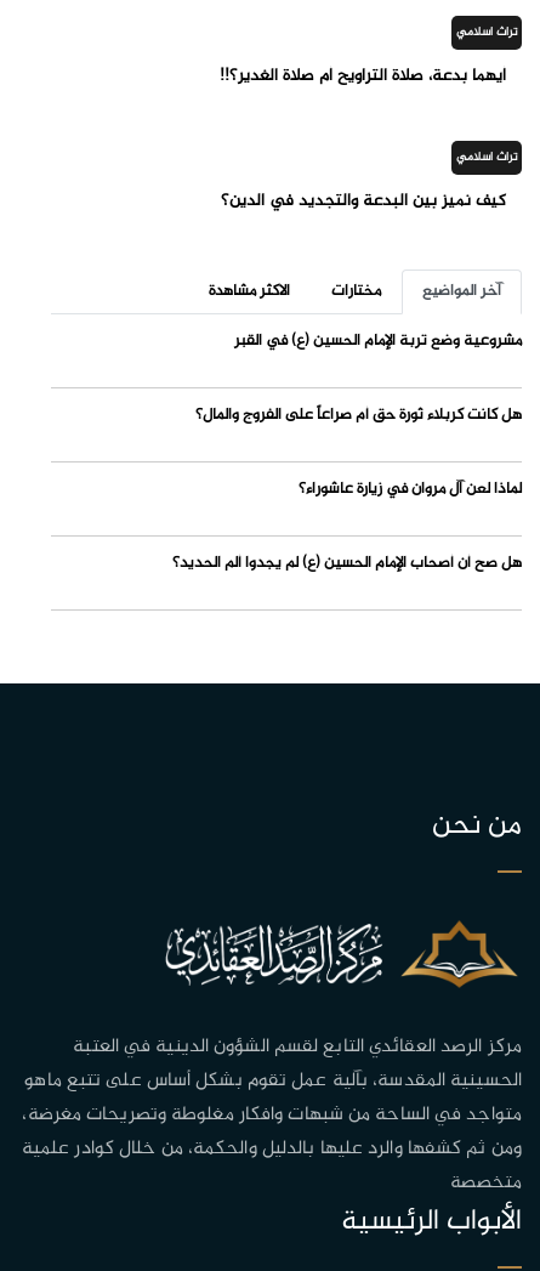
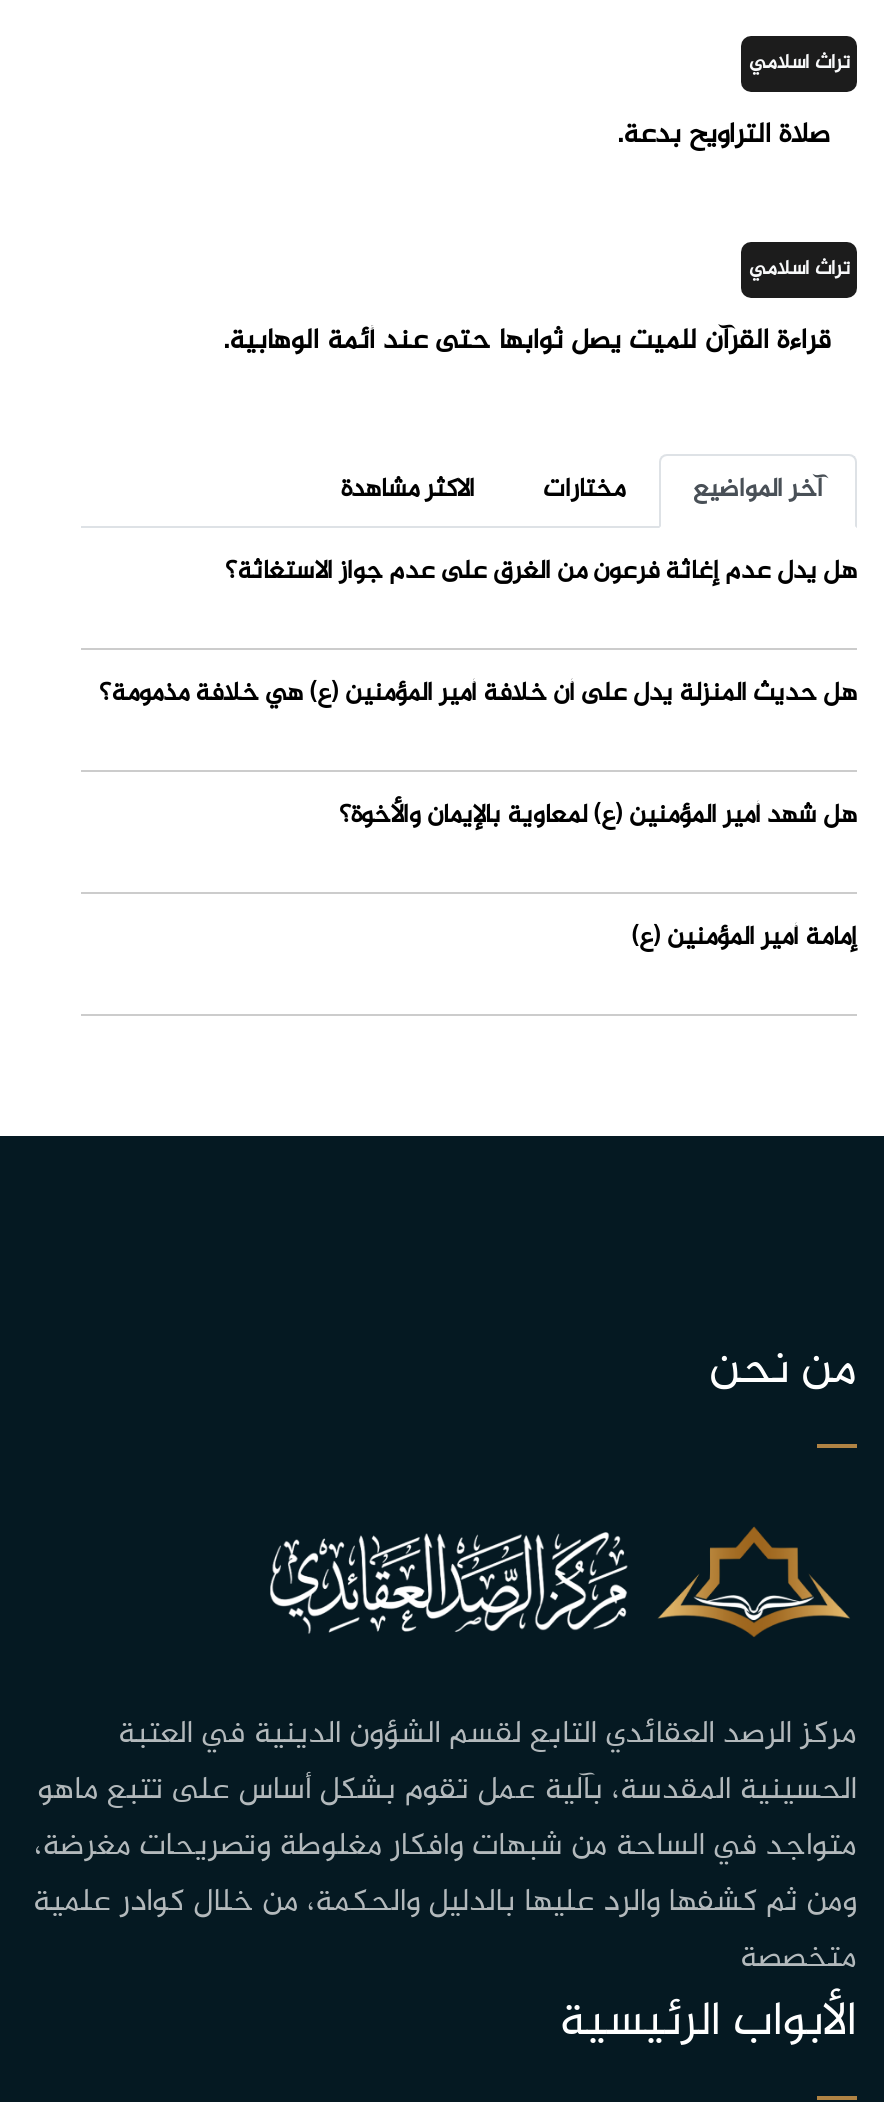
- أيهما بدعة، صلاة التراويح أم صلاة الغدير؟!!
+ صلاة التراويح بدعة.

- كيف نميز بين البدعة والتجديد في الدين؟
+ قراءة القرآن للميت يصل ثوابها حتى عند أئمة الوهابية.

- مشروعية وضع تربة الإمام الحسين (ع) في القبر
+ هل يدل عدم إغاثة فرعون من الغرق على عدم جواز الاستغاثة؟

- هل كانت كربلاء ثورة حق أم صراعاً على الفروج والمال؟
+ هل حديث المنزلة يدل على أن خلافة أمير المؤمنين (ع) هي خلافة مذمومة؟

- لماذا لعن آل مروان في زيارة عاشوراء؟
+ هل شهد أمير المؤمنين (ع) لمعاوية بالإيمان والأخوة؟

- هل صح أن أصحاب الإمام الحسين (ع) لم يجدوا ألم الحديد؟
+ إمامة أمير المؤمنين (ع)
